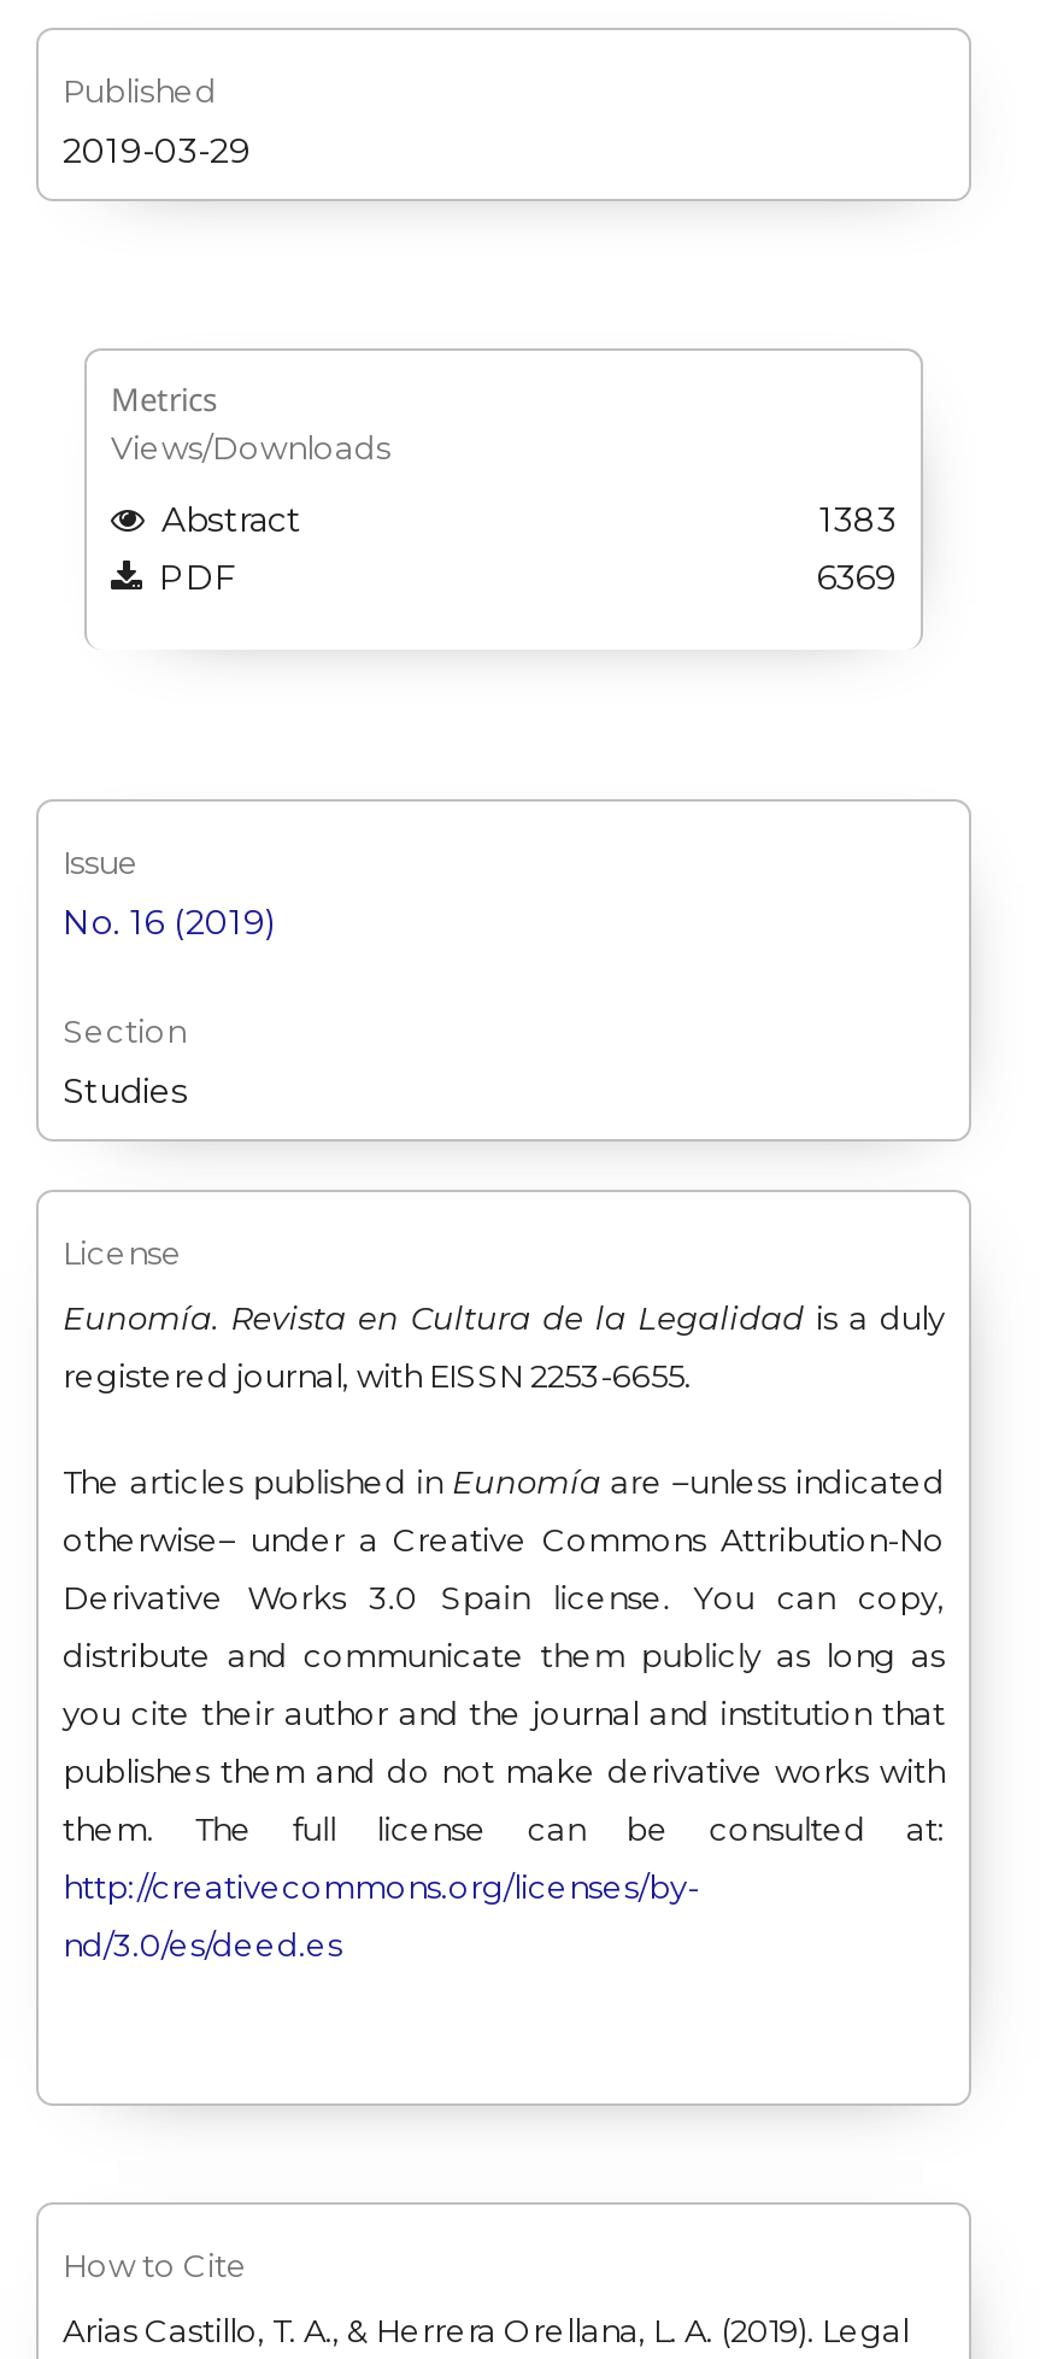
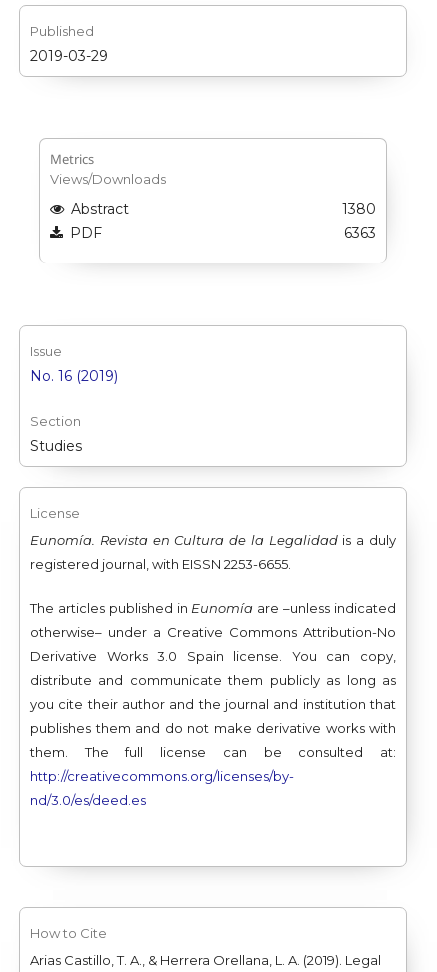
- 1383
+ 1380

- 6369
+ 6363
